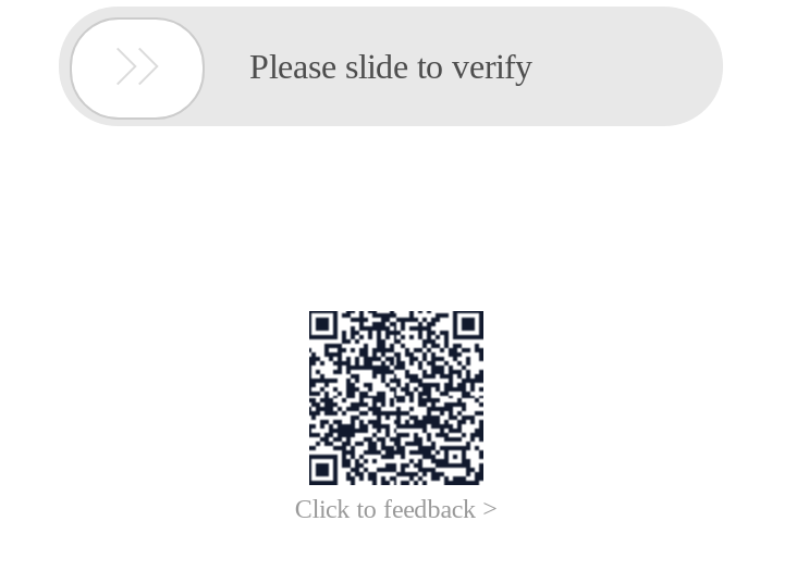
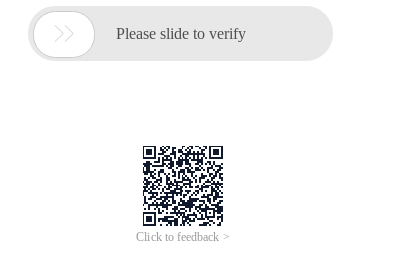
- [image]
+ [image]
